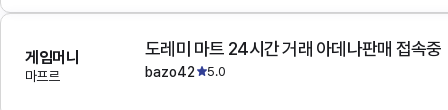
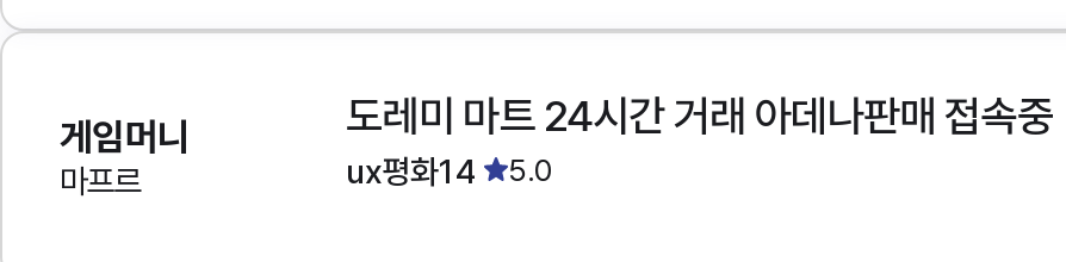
- bazo42 5.0
+ ux평화14 5.0
